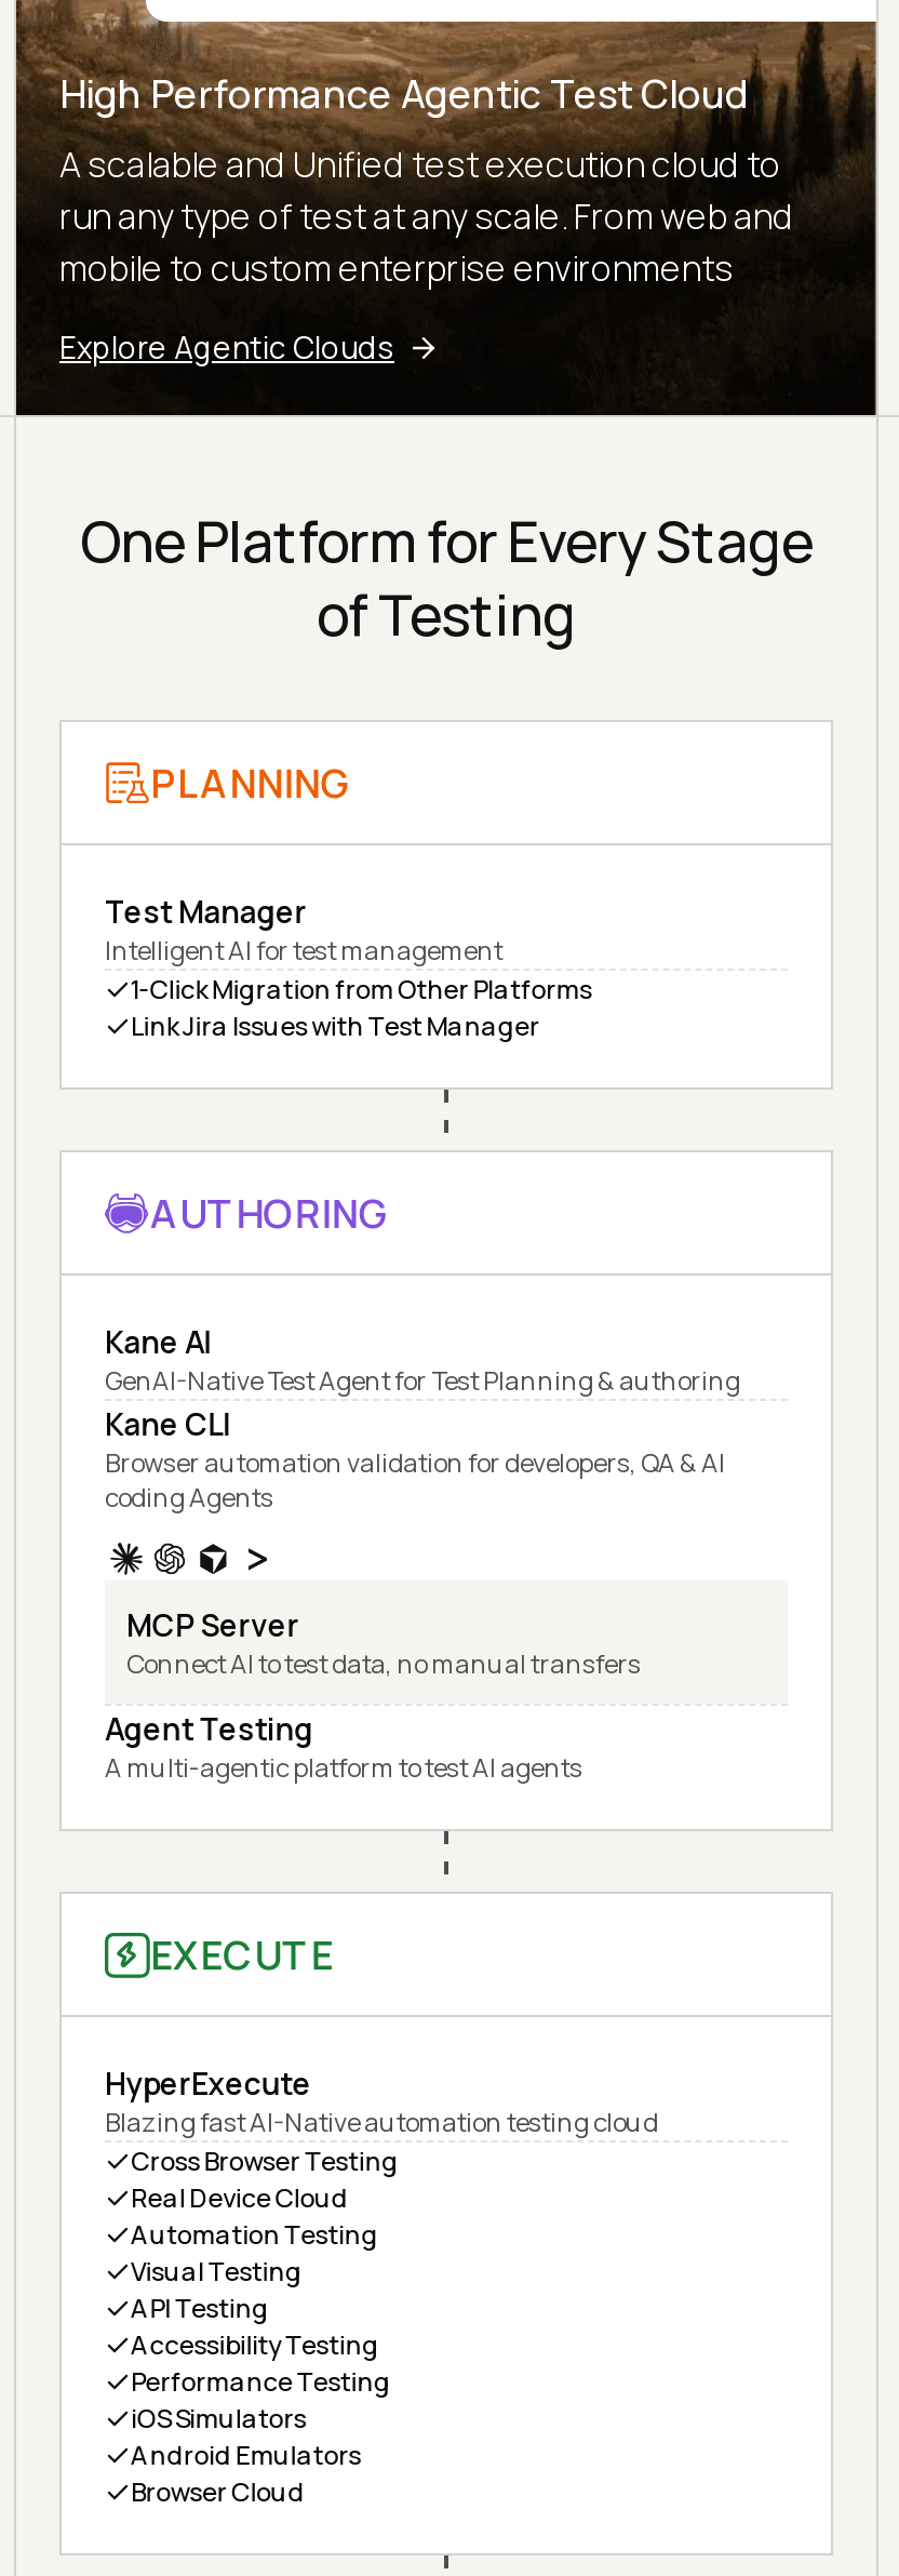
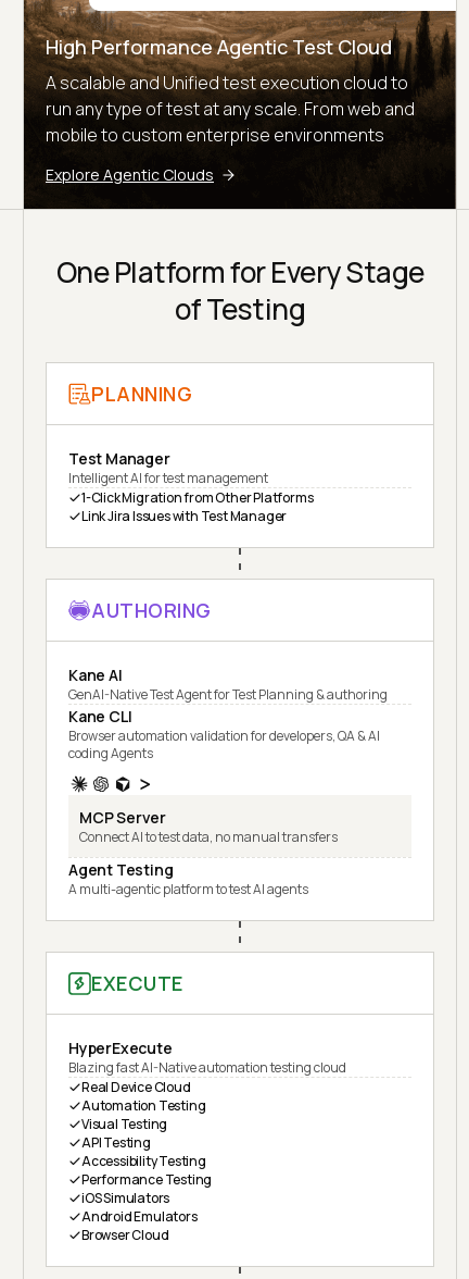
- Cross Browser Testing
